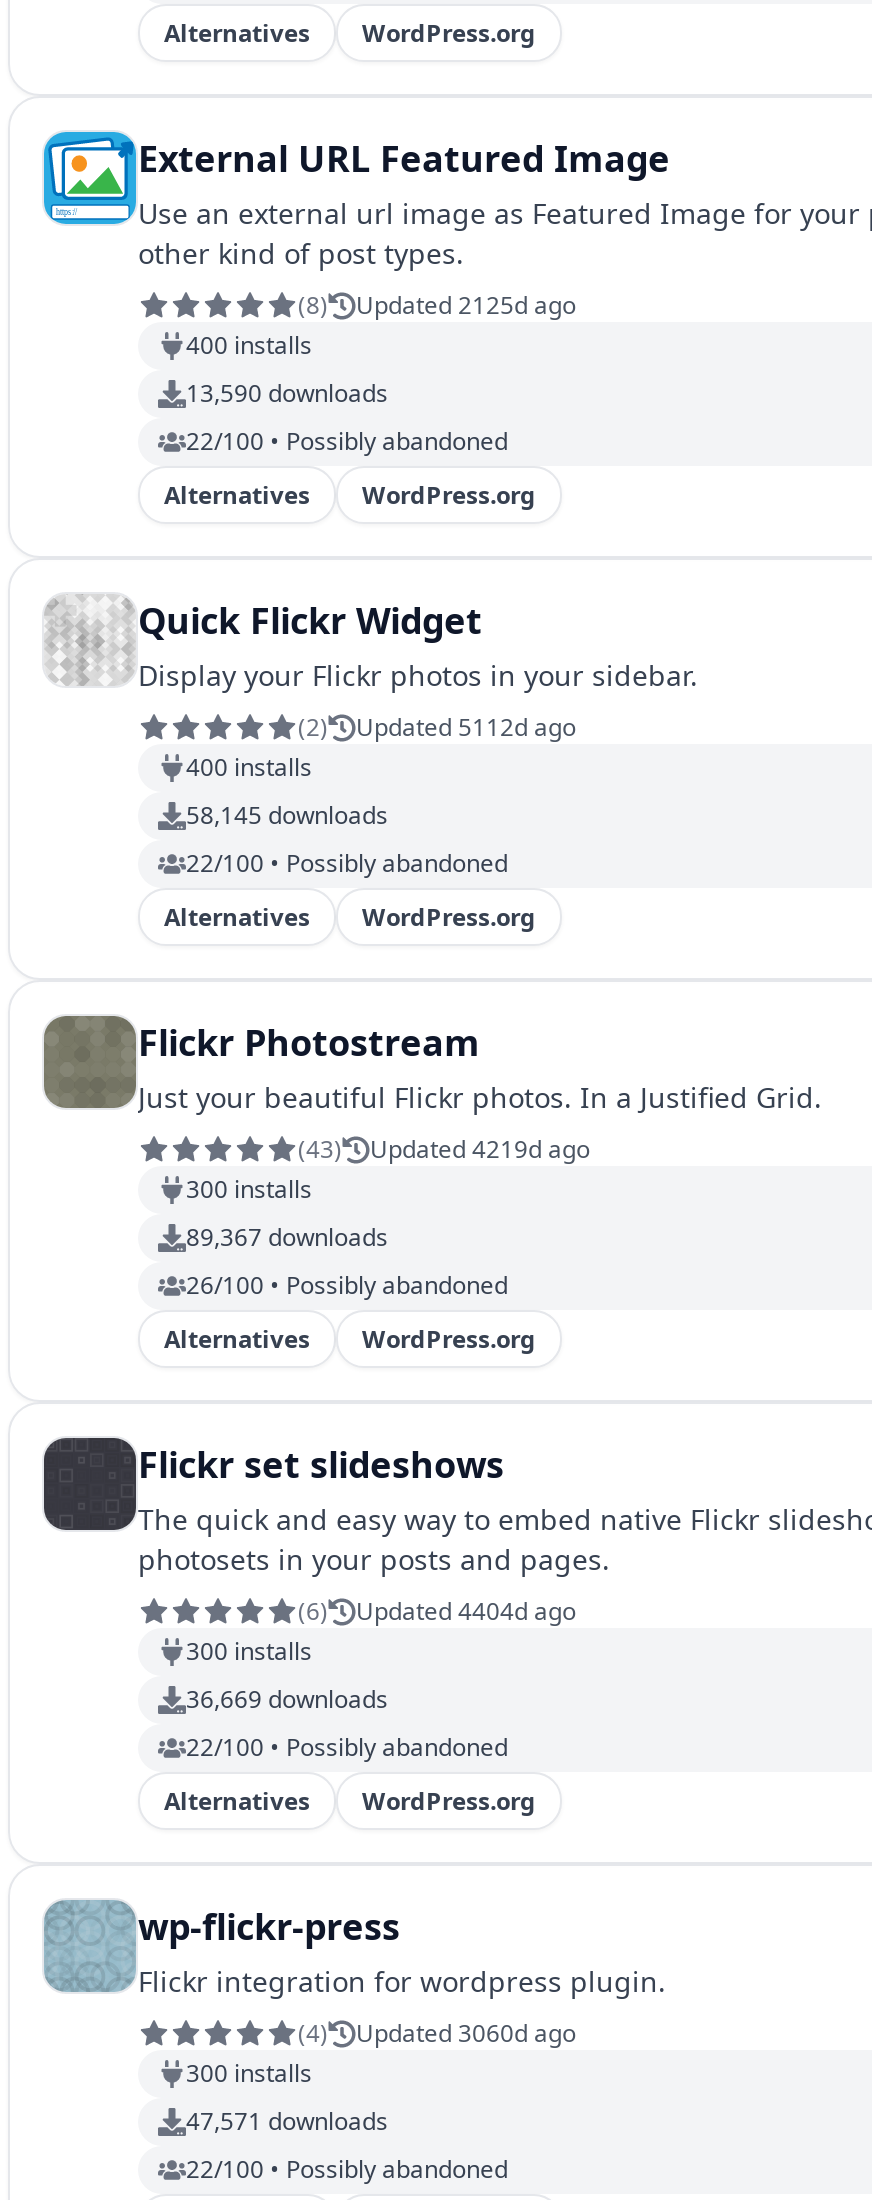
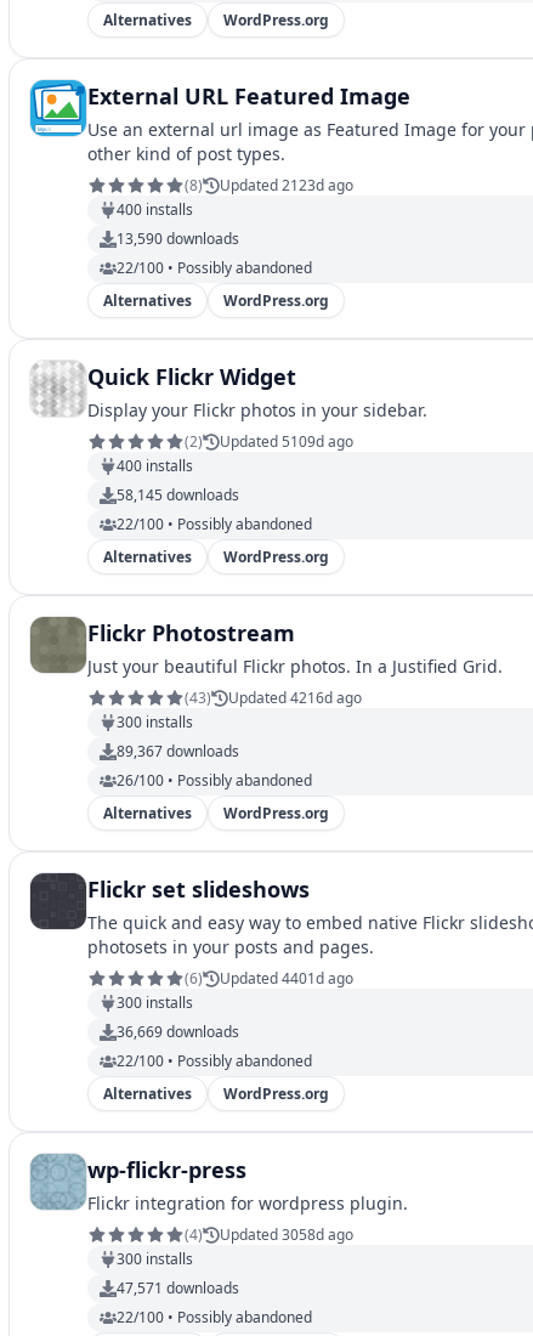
- (8) Updated 2125d ago
+ (8) Updated 2123d ago

- (2) Updated 5112d ago
+ (2) Updated 5109d ago

- (43) Updated 4219d ago
+ (43) Updated 4216d ago

- (6) Updated 4404d ago
+ (6) Updated 4401d ago

- (4) Updated 3060d ago
+ (4) Updated 3058d ago
